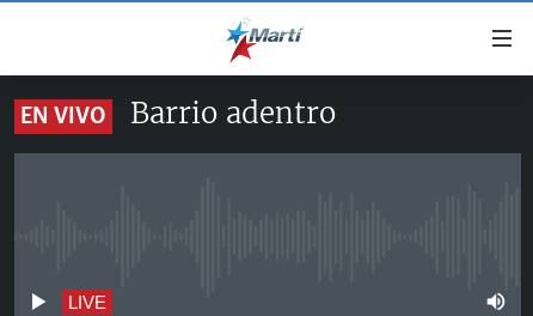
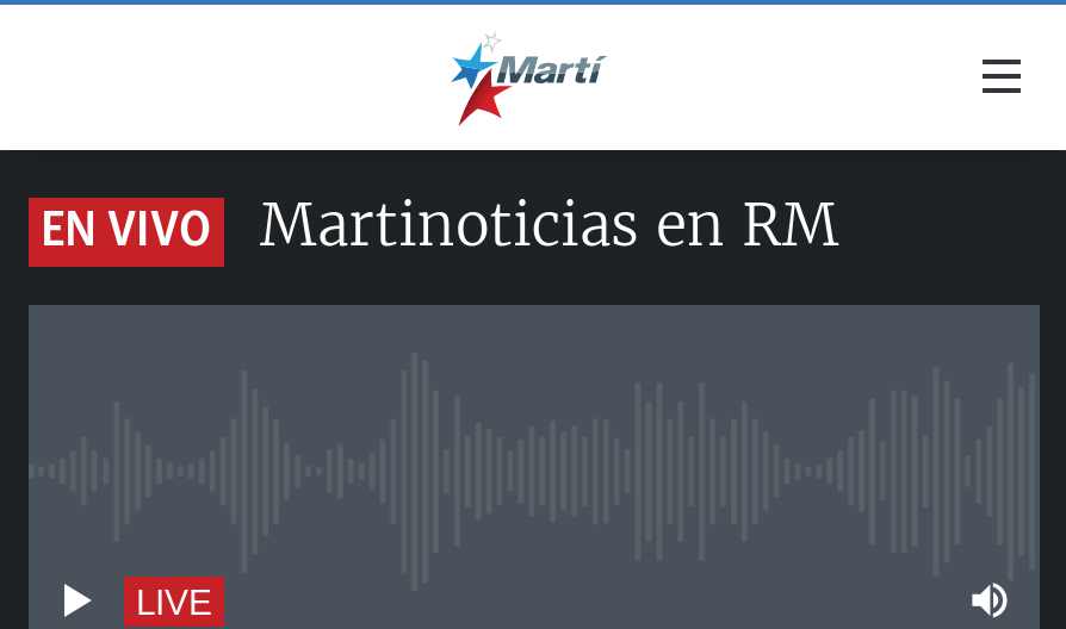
- Barrio adentro
+ Martinoticias en RM
